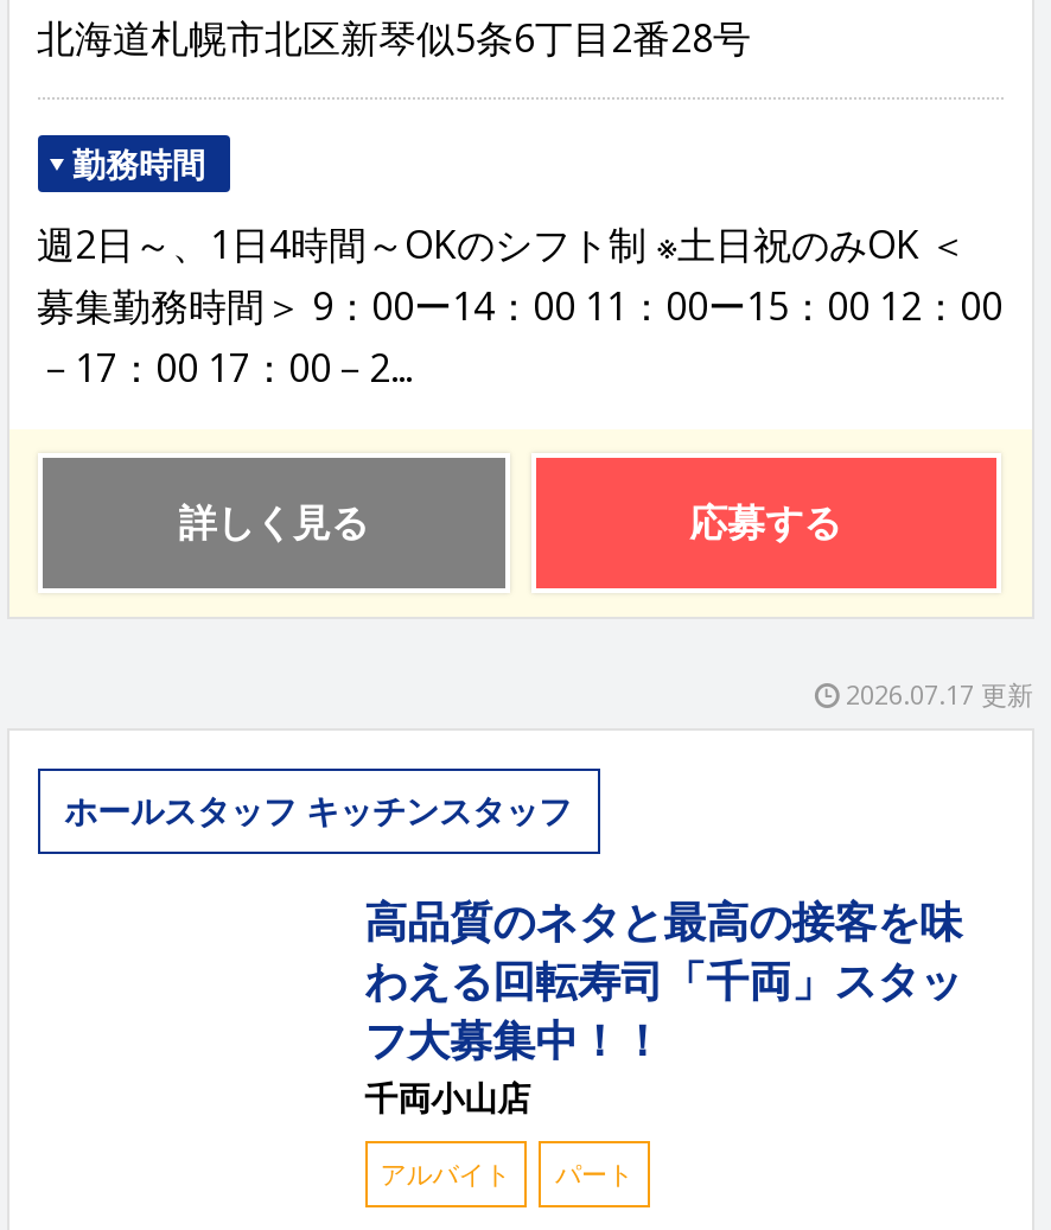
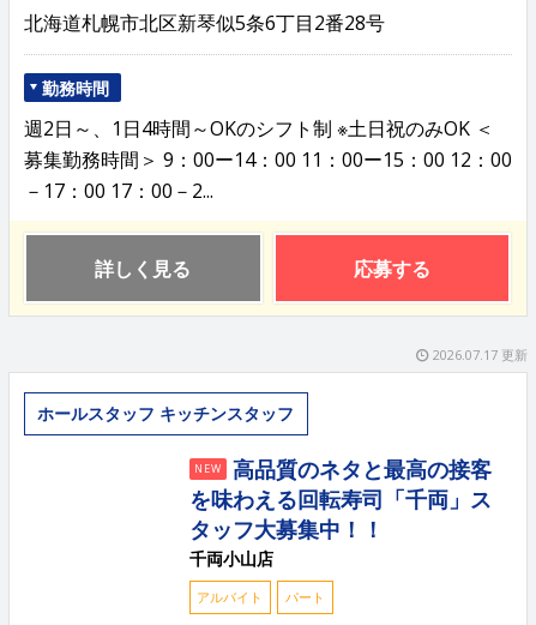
- 高品質のネタと最高の接客を味
- わえる回転寿司「千両」スタッ
- フ大募集中！！
+ NEW
+ 高品質のネタと最高の接客
+ を味わえる回転寿司「千両」ス
+ タッフ大募集中！！
